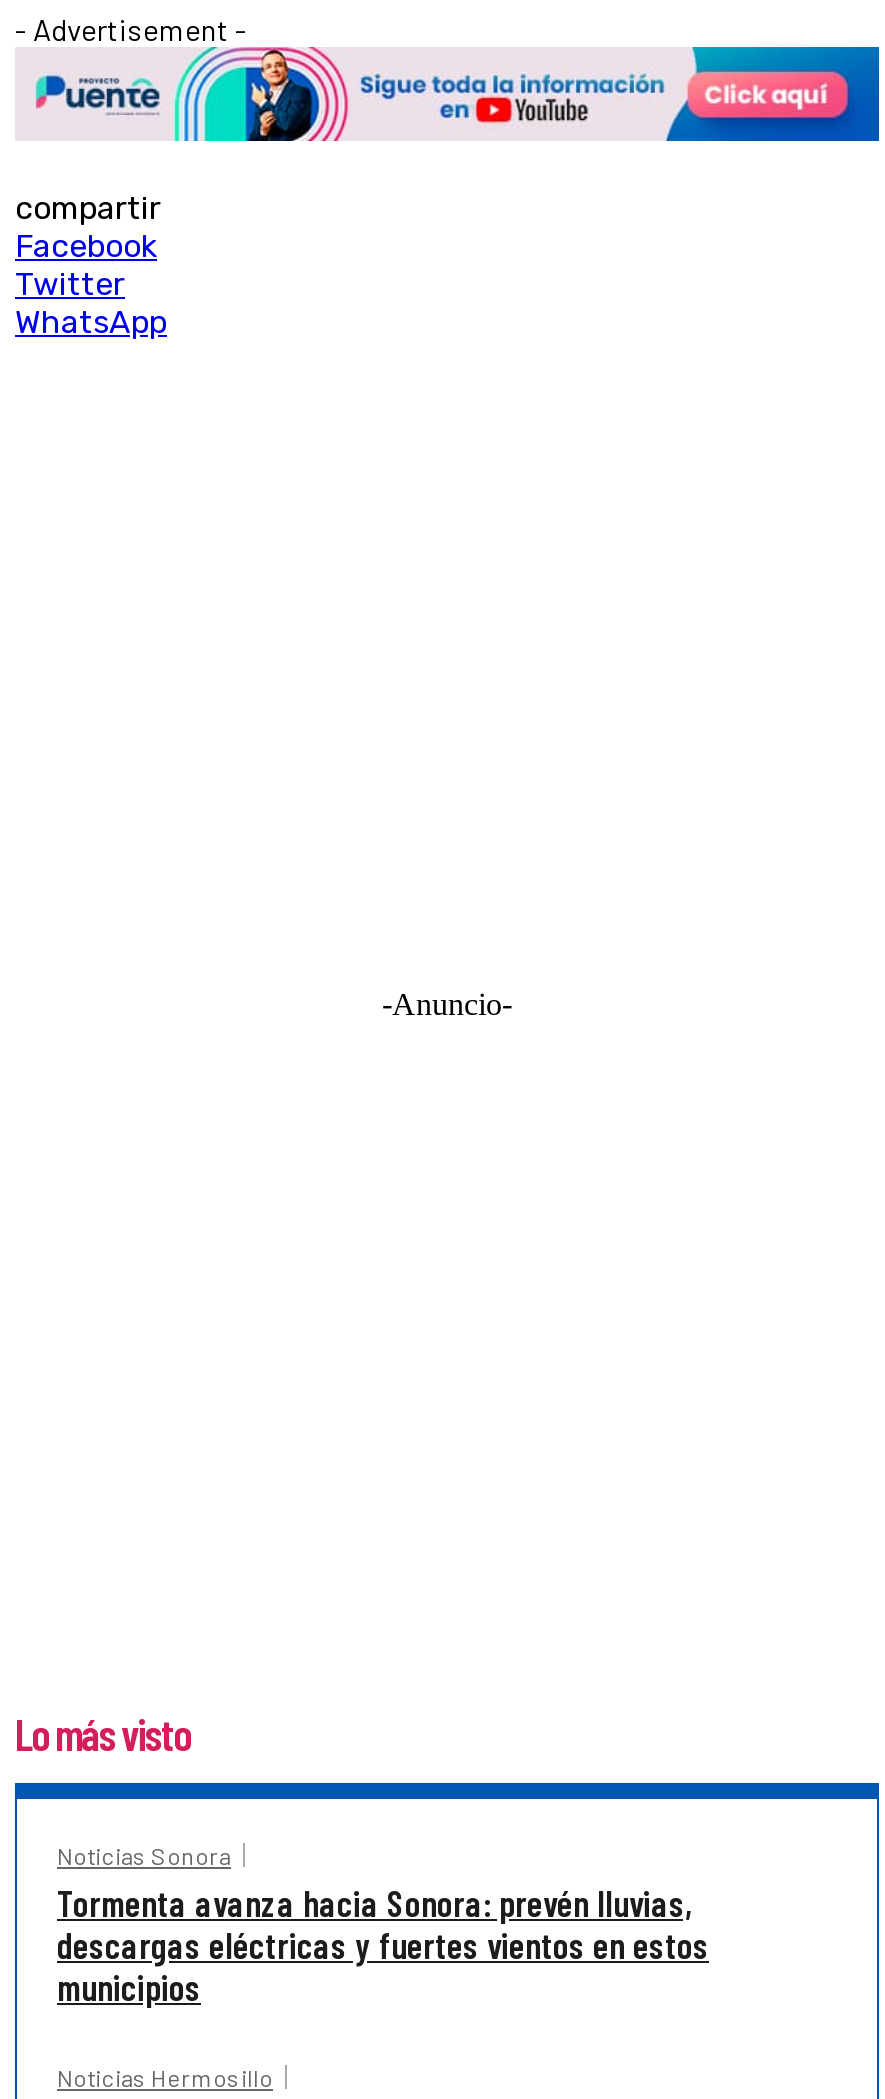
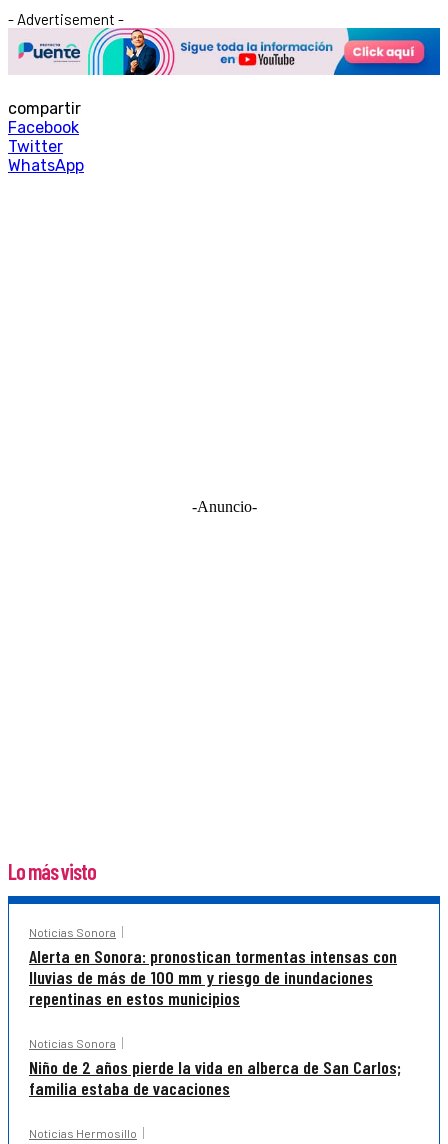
- Tormenta avanza hacia Sonora: prevén lluvias,
- descargas eléctricas y fuertes vientos en estos
- municipios
+ Alerta en Sonora: pronostican tormentas intensas con
+ lluvias de más de 100 mm y riesgo de inundaciones
+ repentinas en estos municipios
+ Noticias Sonora
+ Niño de 2 años pierde la vida en alberca de San Carlos;
+ familia estaba de vacaciones
